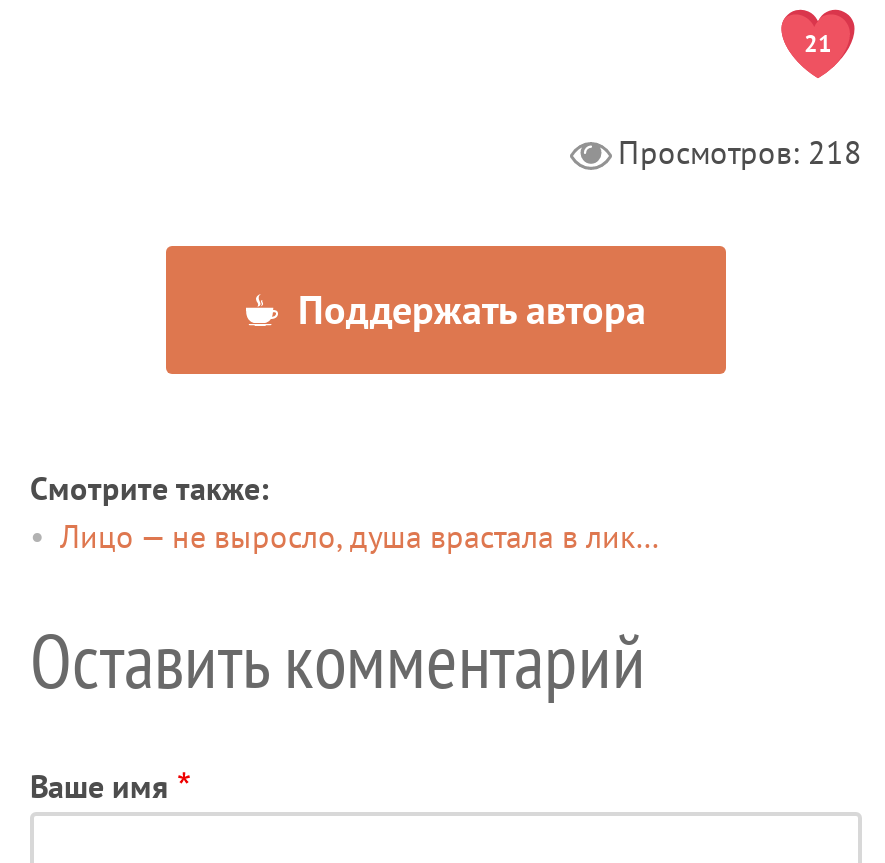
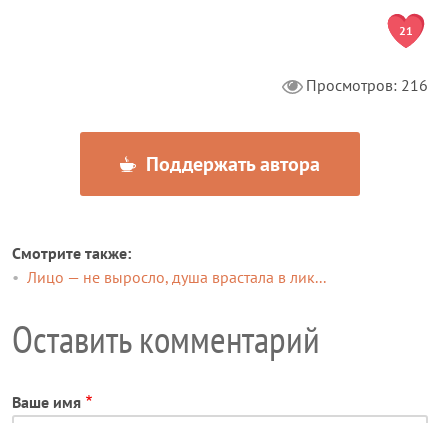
- Просмотров: 218
+ Просмотров: 216
